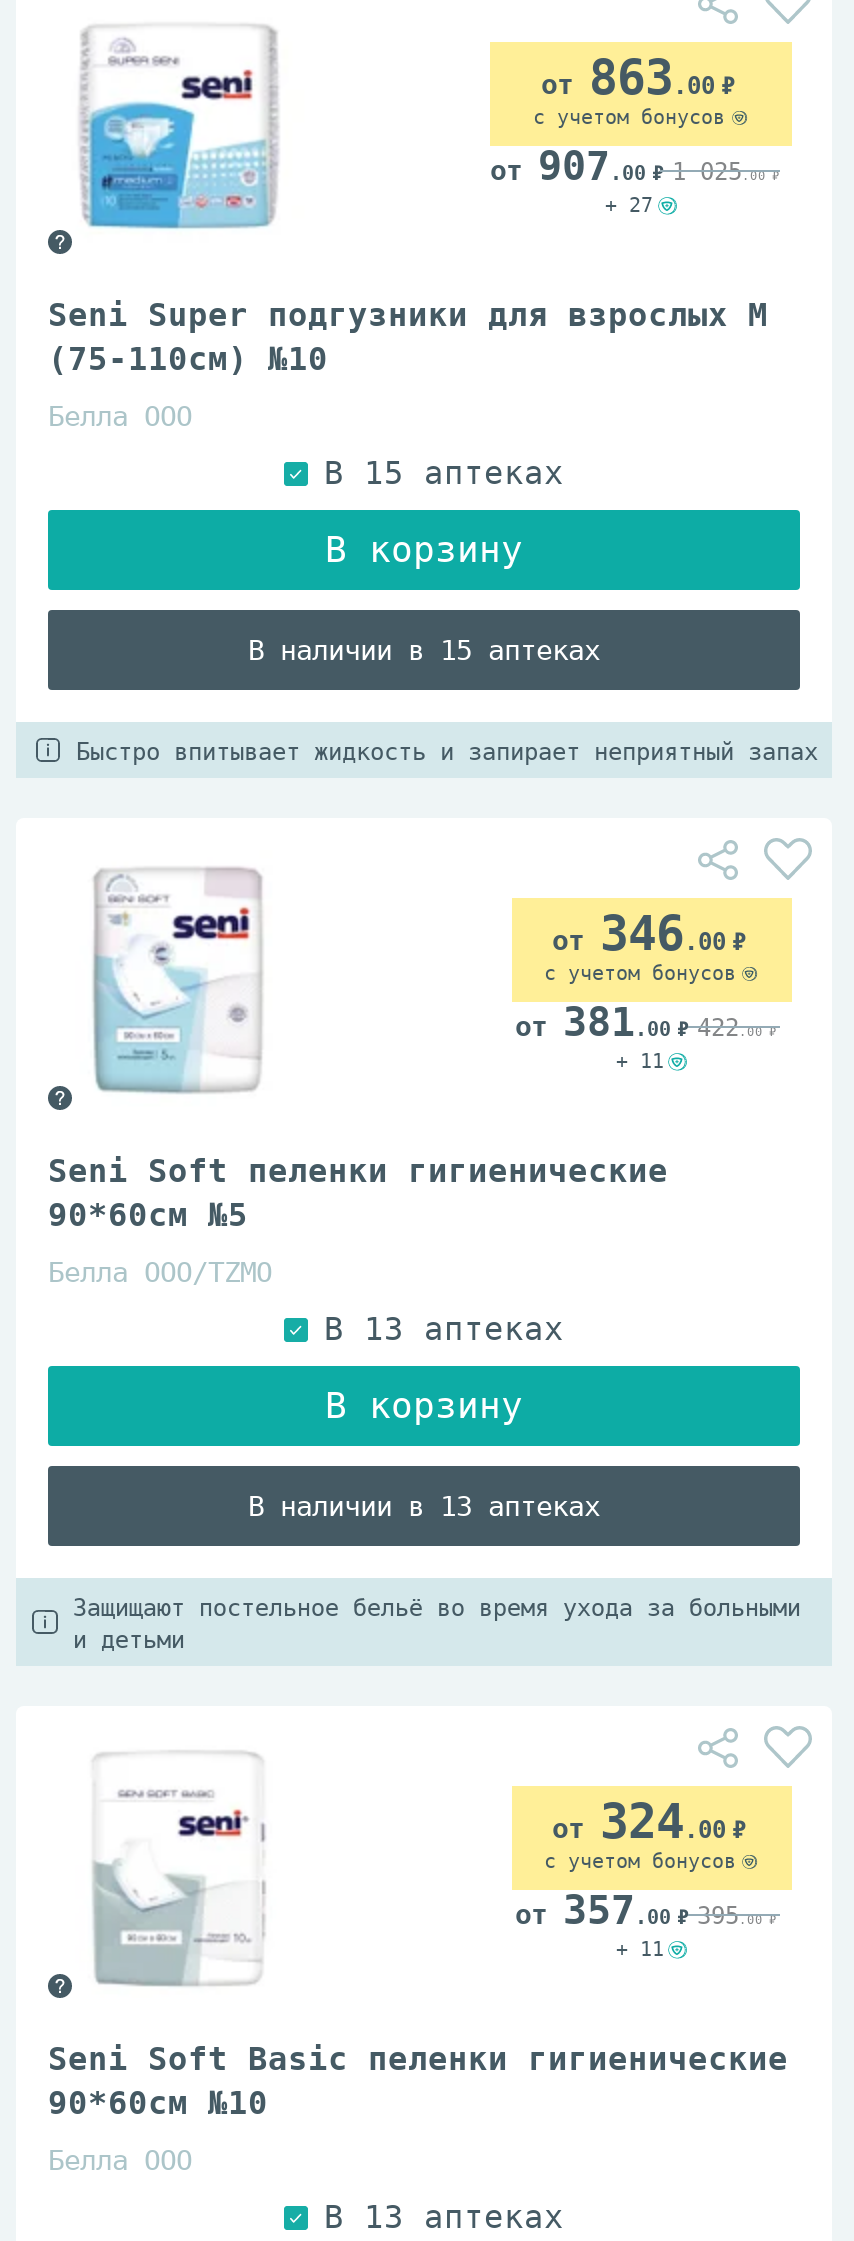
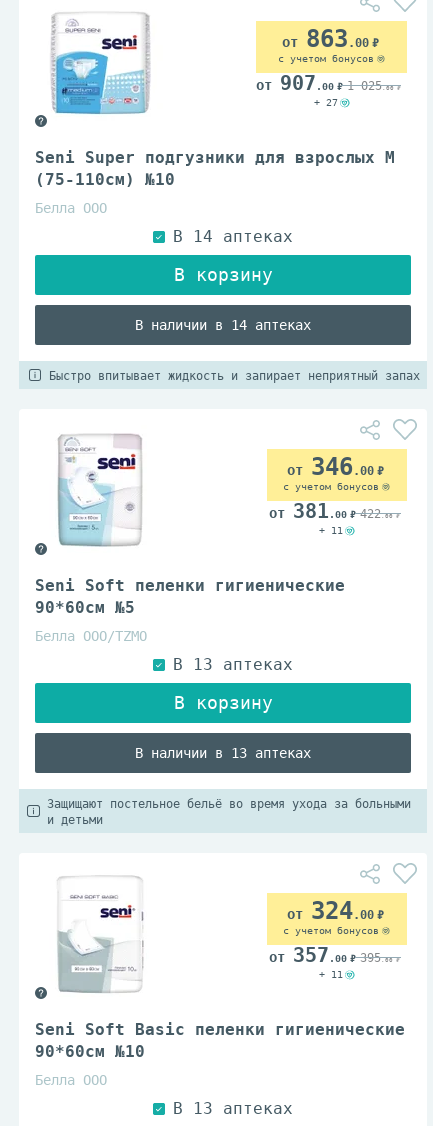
- В наличии в 15 аптеках
+ В наличии в 14 аптеках
